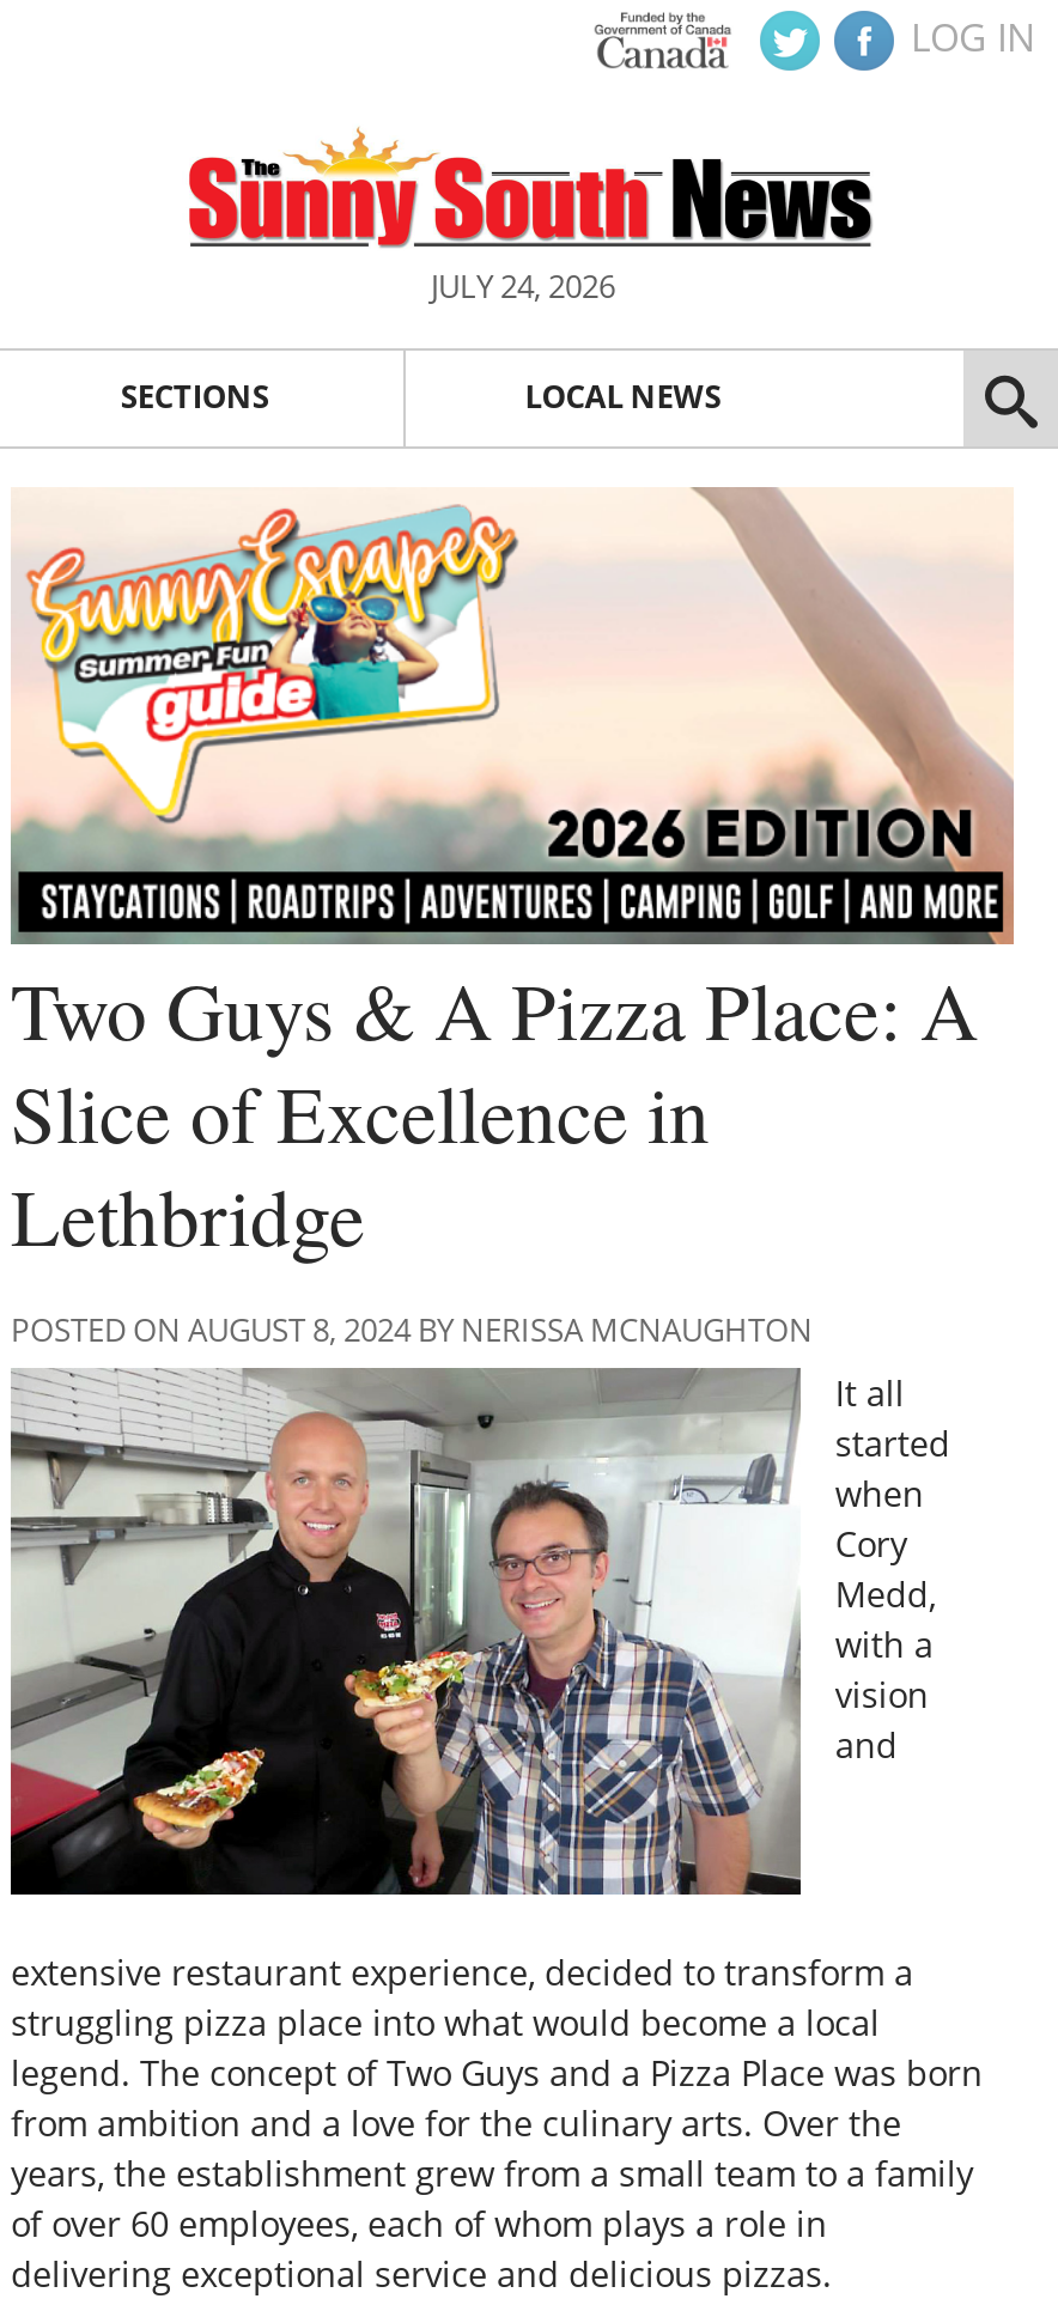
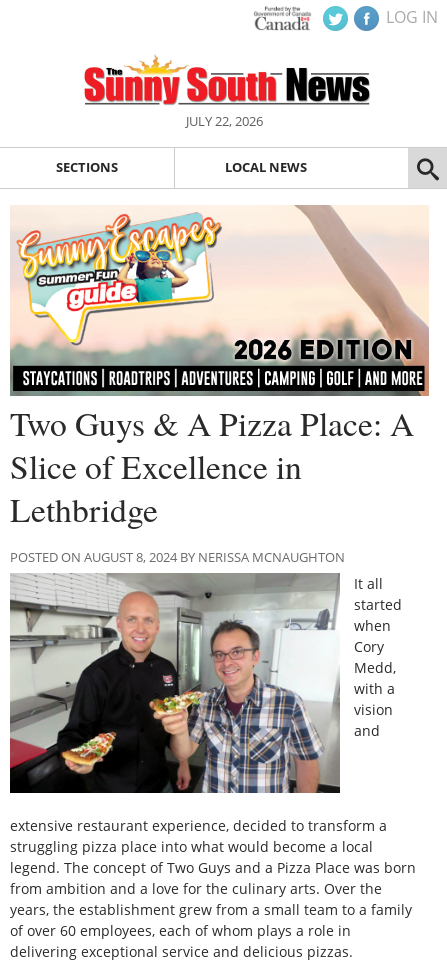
- JULY 24, 2026
+ JULY 22, 2026
